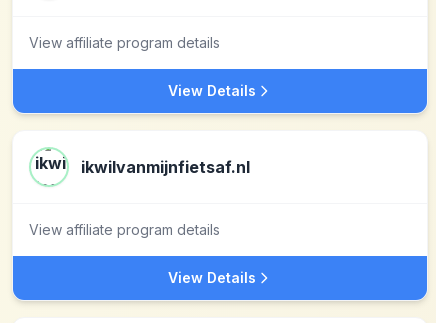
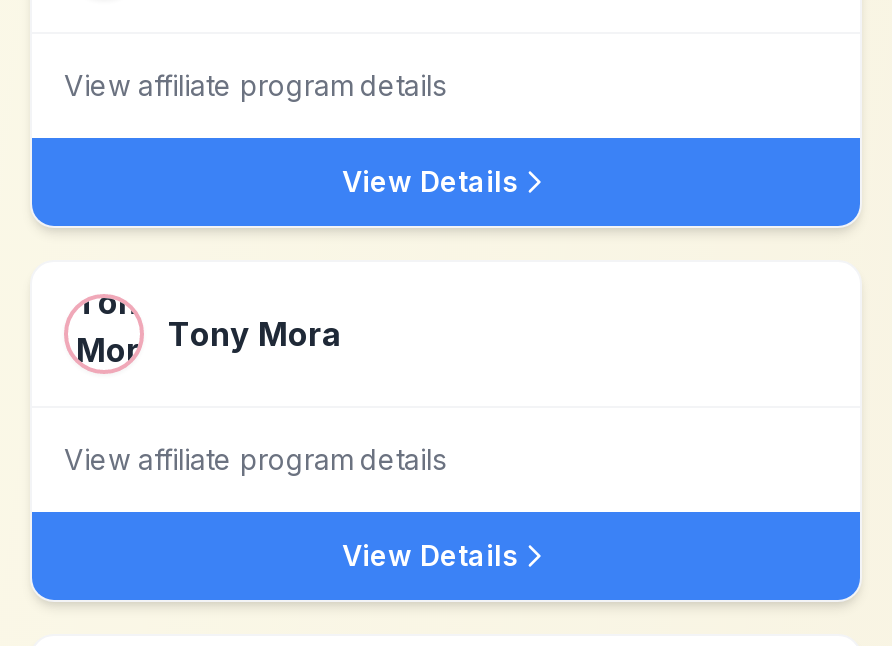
- [image]
- ikwilvanmijnfietsaf.nl
+ [image]
+ Tony Mora
